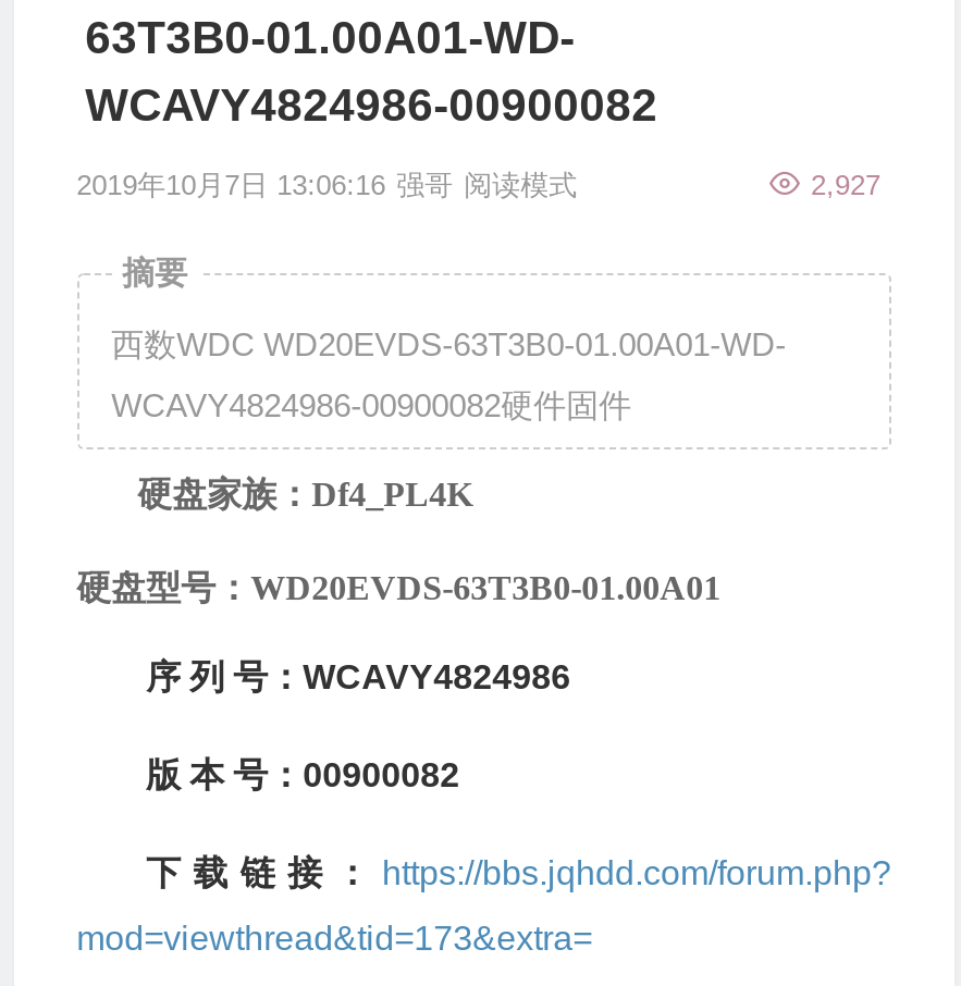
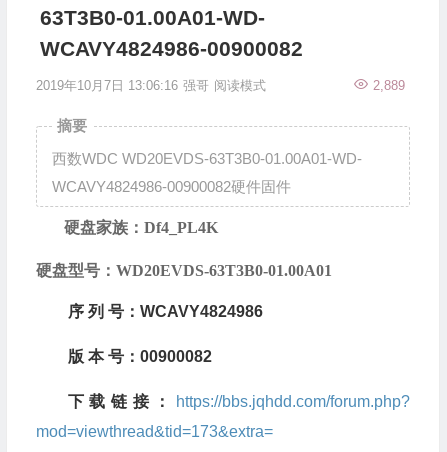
- 2,927
+ 2,889
